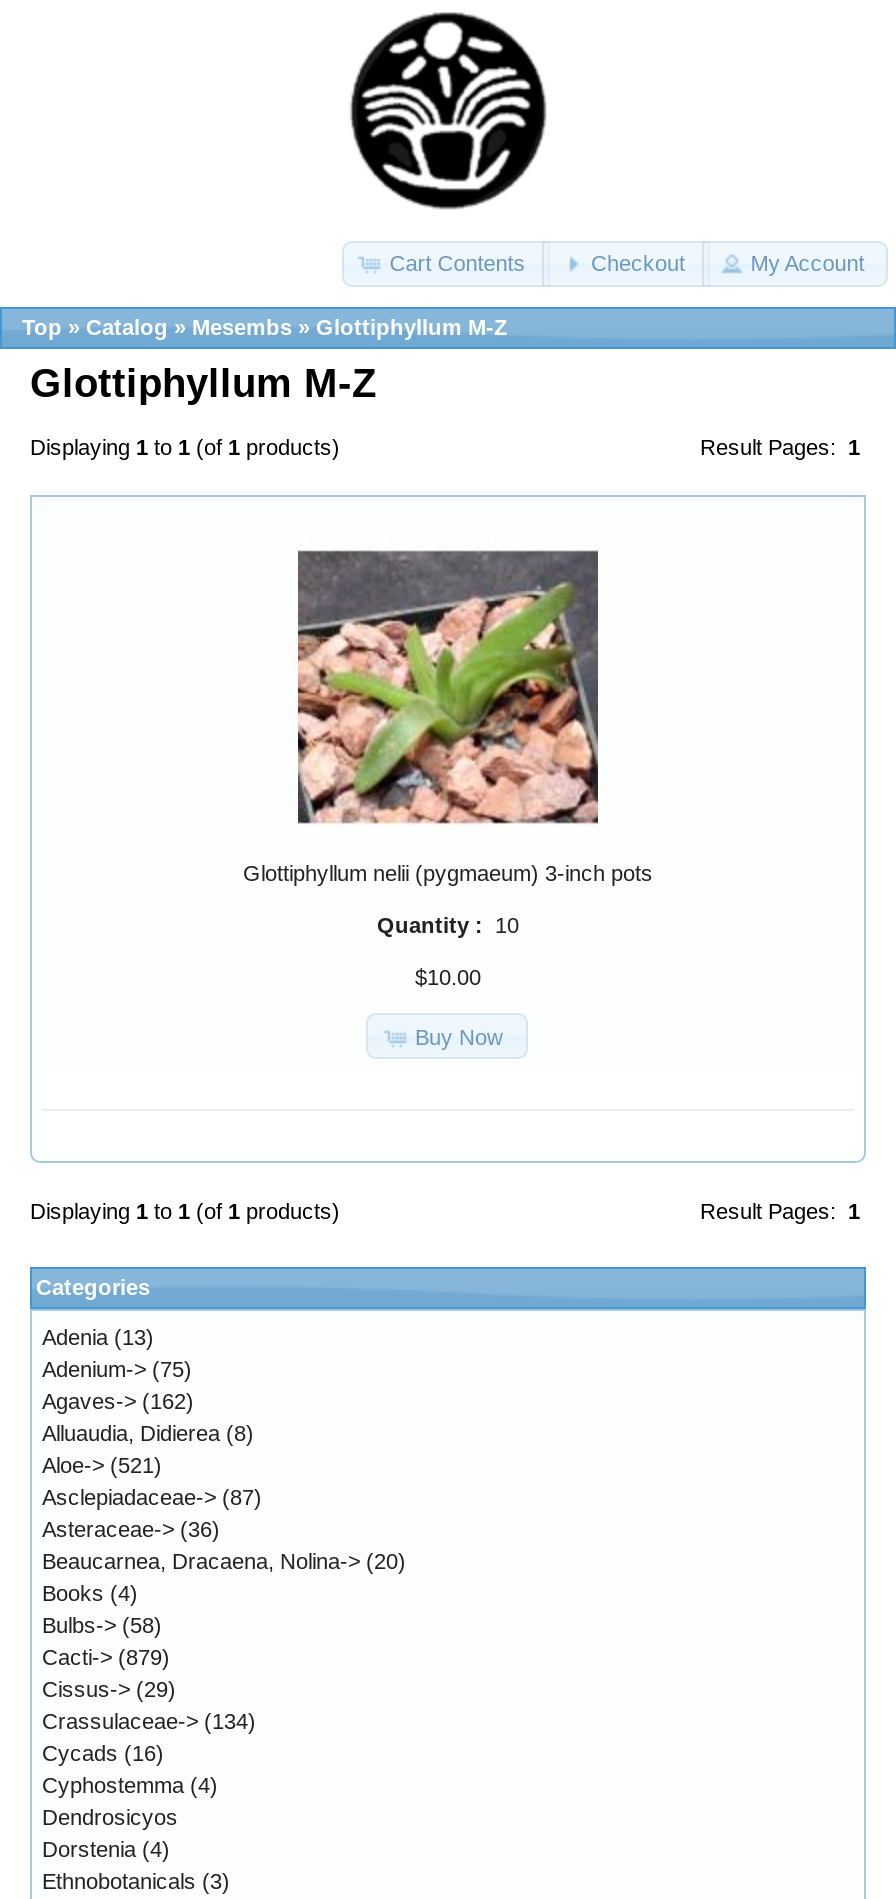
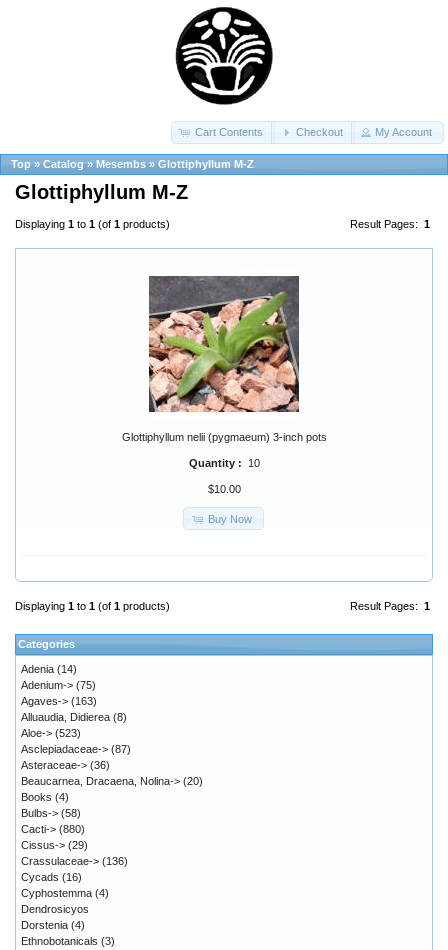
- Adenia (13)
+ Adenia (14)

- Agaves-> (162)
+ Agaves-> (163)

- Aloe-> (521)
+ Aloe-> (523)

- Cacti-> (879)
+ Cacti-> (880)

- Crassulaceae-> (134)
+ Crassulaceae-> (136)
